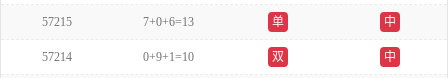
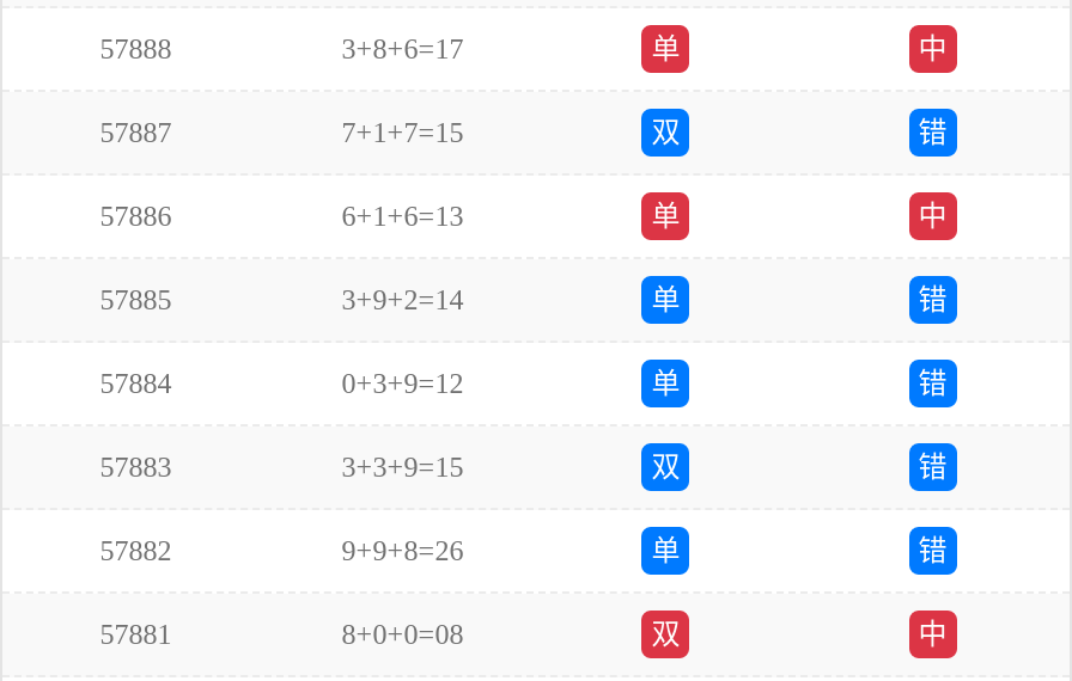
- 57215
+ 57888

- 7+0+6=13
+ 3+8+6=17

- 57214
- 0+9+1=10
+ 57887
+ 7+1+7=15
+ 双
+ 错
+ 57886
+ 6+1+6=13
+ 单
+ 中
+ 57885
+ 3+9+2=14
+ 单
+ 错
+ 57884
+ 0+3+9=12
+ 单
+ 错
+ 57883
+ 3+3+9=15
+ 双
+ 错
+ 57882
+ 9+9+8=26
+ 单
+ 错
+ 57881
+ 8+0+0=08
